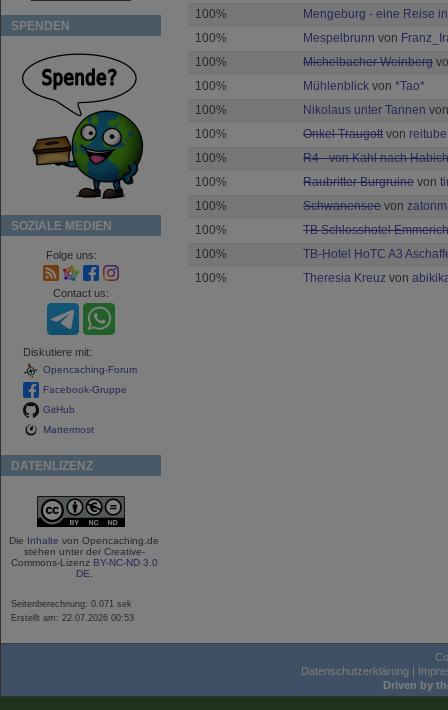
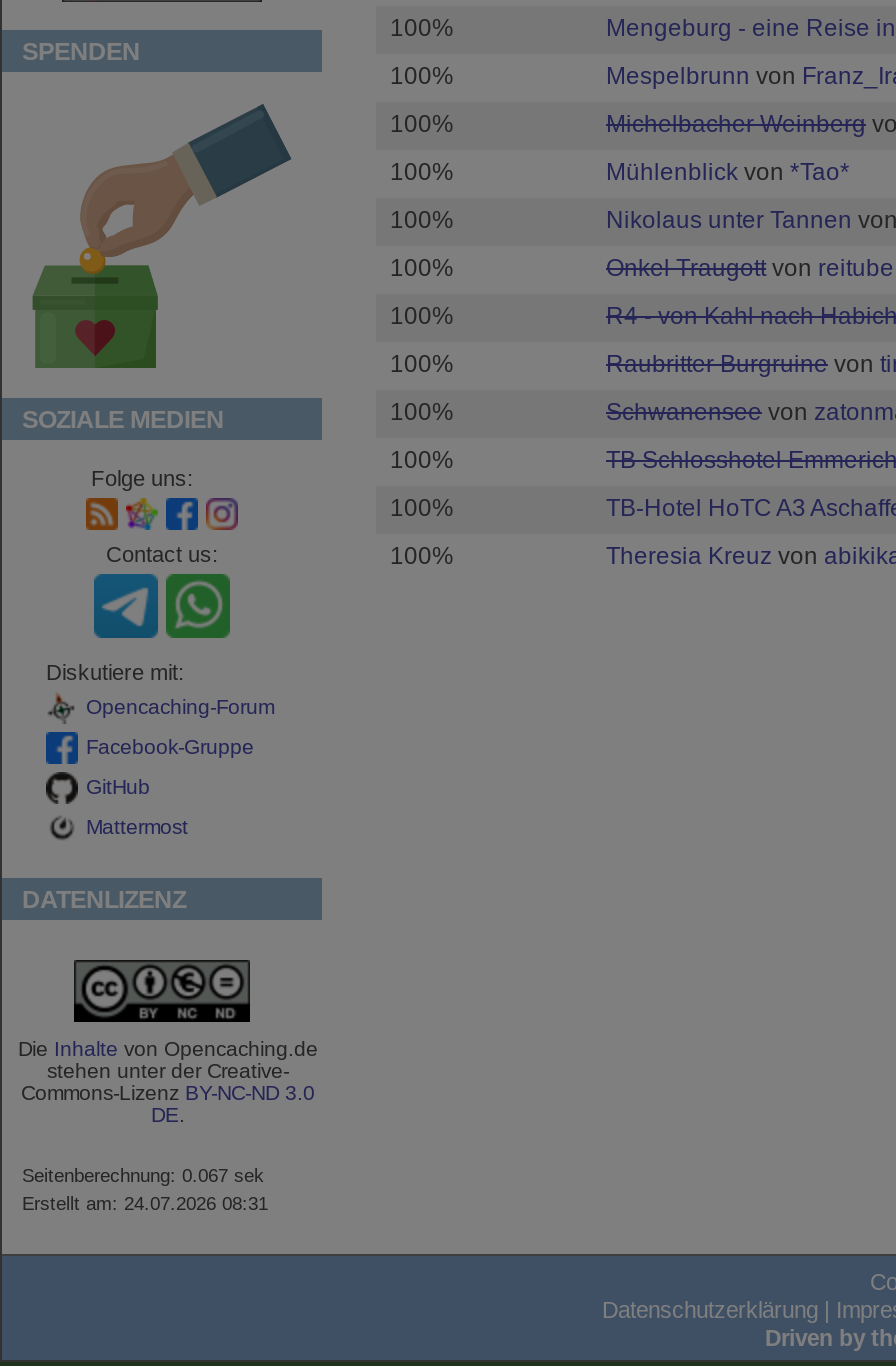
- [image]
+ [image]

- Seitenberechnung: 0.071 sek
+ Seitenberechnung: 0.067 sek

- Erstellt am: 22.07.2026 00:53
+ Erstellt am: 24.07.2026 08:31
